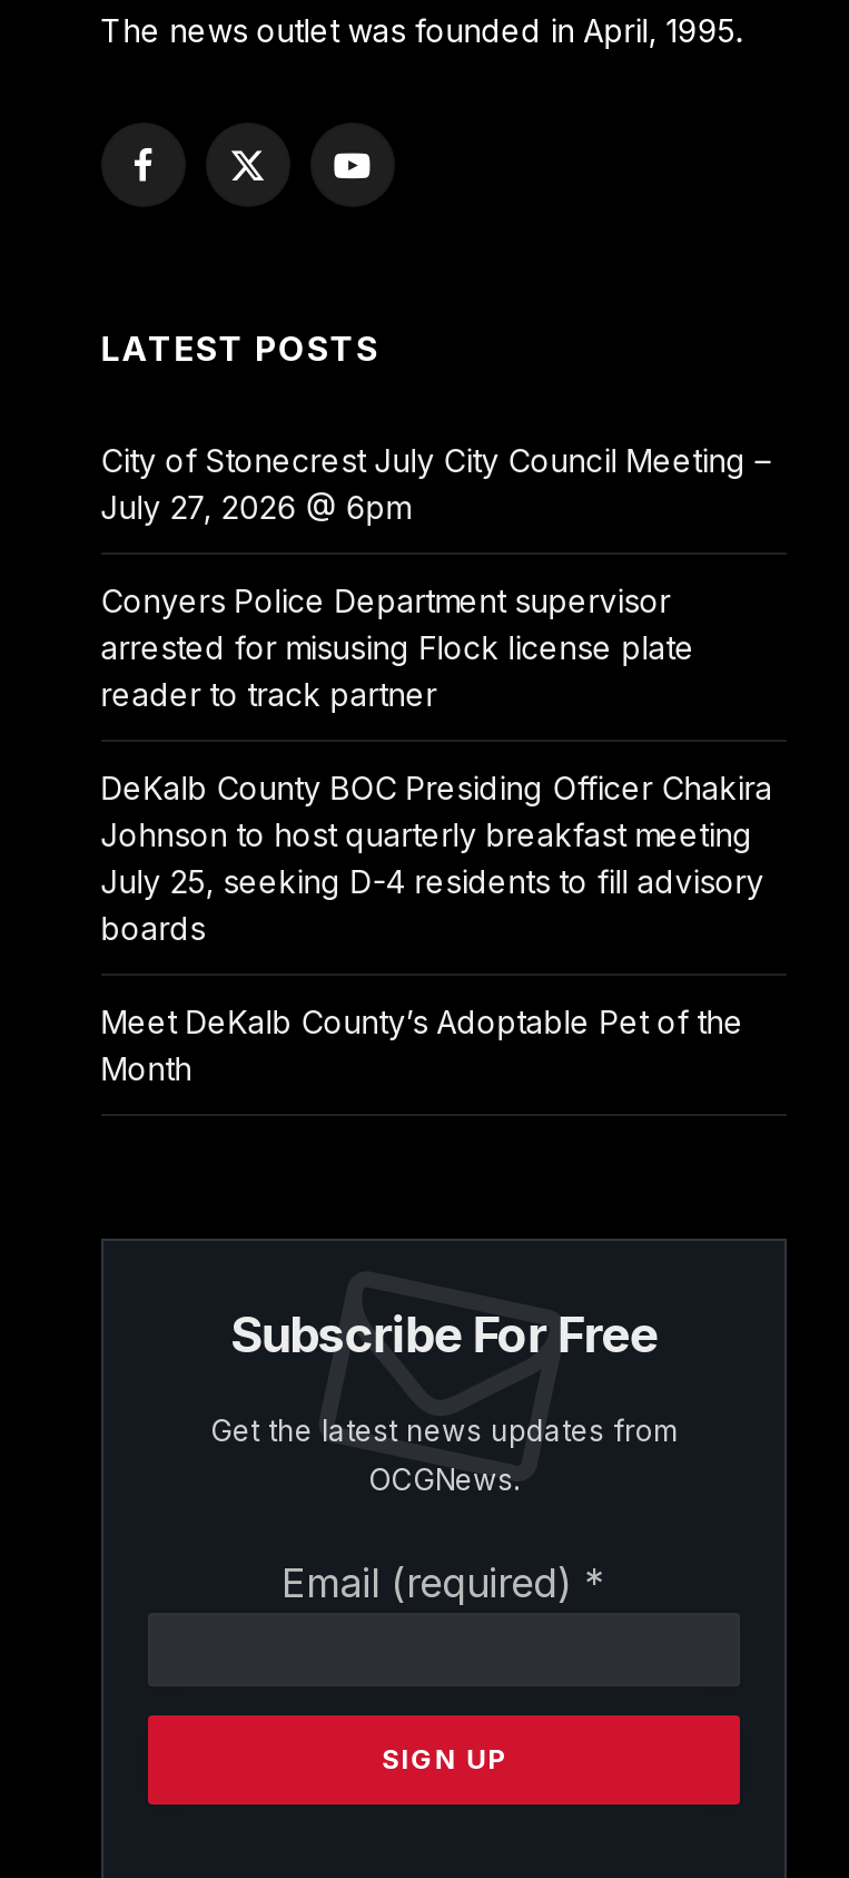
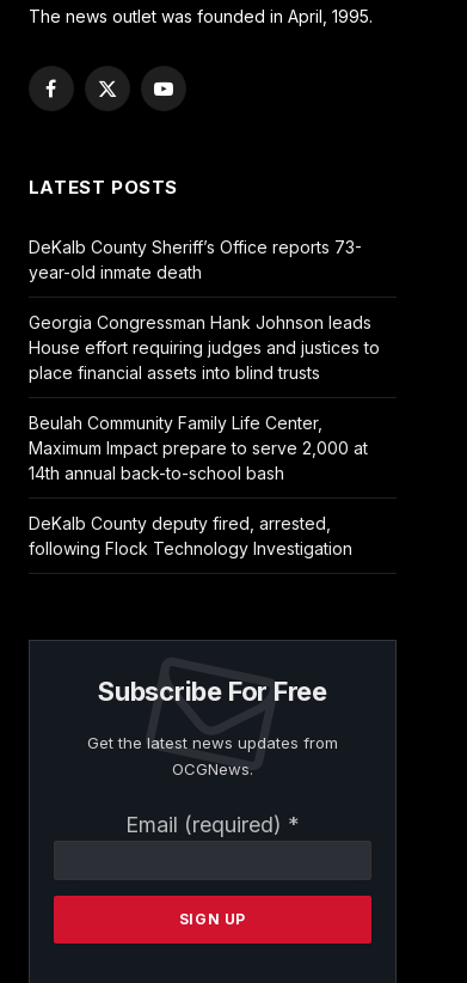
- City of Stonecrest July City Council Meeting –
- July 27, 2026 @ 6pm
+ DeKalb County Sheriff’s Office reports 73-
+ year-old inmate death

- Conyers Police Department supervisor
- arrested for misusing Flock license plate
- reader to track partner
+ Georgia Congressman Hank Johnson leads
+ House effort requiring judges and justices to
+ place financial assets into blind trusts

- DeKalb County BOC Presiding Officer Chakira
- Johnson to host quarterly breakfast meeting
- July 25, seeking D-4 residents to fill advisory
- boards
+ Beulah Community Family Life Center,
+ Maximum Impact prepare to serve 2,000 at
+ 14th annual back-to-school bash

- Meet DeKalb County’s Adoptable Pet of the
- Month
+ DeKalb County deputy fired, arrested,
+ following Flock Technology Investigation
